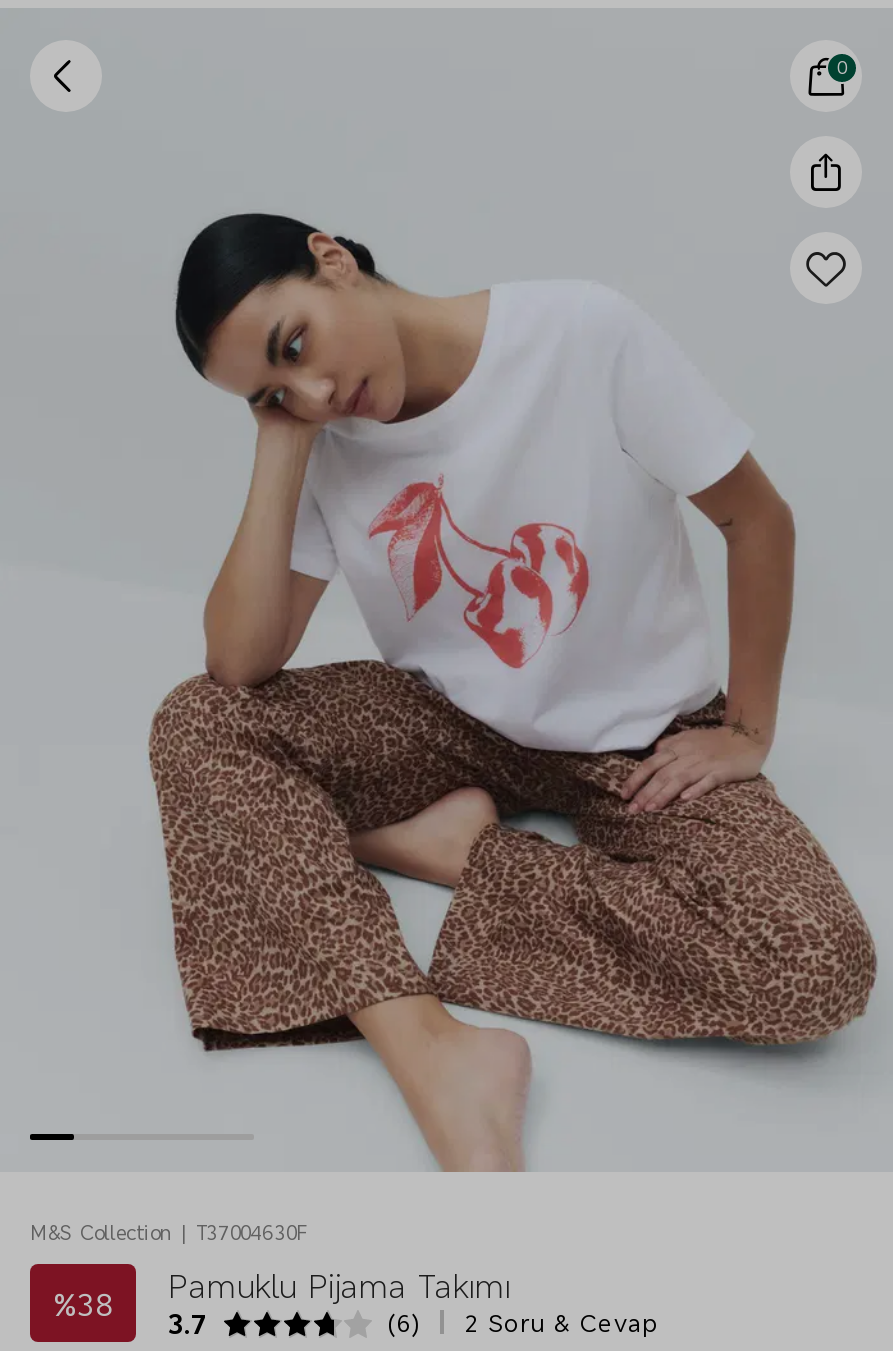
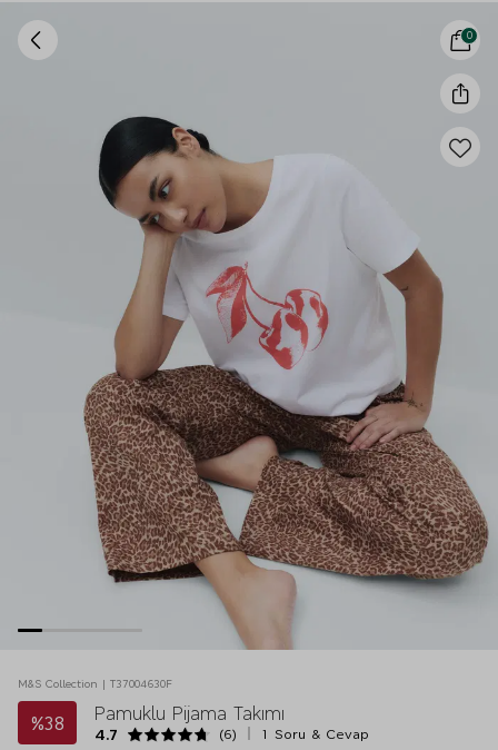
- %38 3.7 Pamuklu Pijama Takımı
+ %38 4.7 Pamuklu Pijama Takımı

- (6) 2 Soru & Cevap
+ (6) 1 Soru & Cevap
